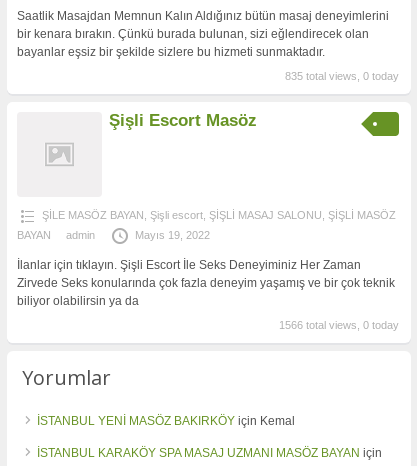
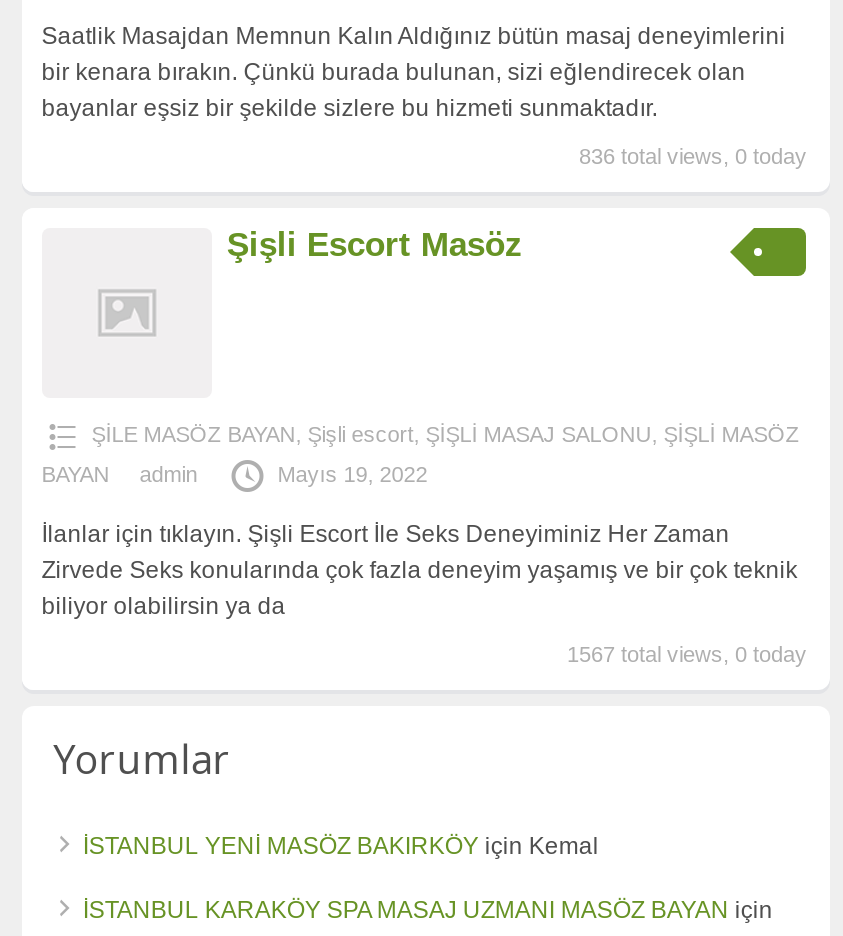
- 835 total views, 0 today
+ 836 total views, 0 today

- 1566 total views, 0 today
+ 1567 total views, 0 today
